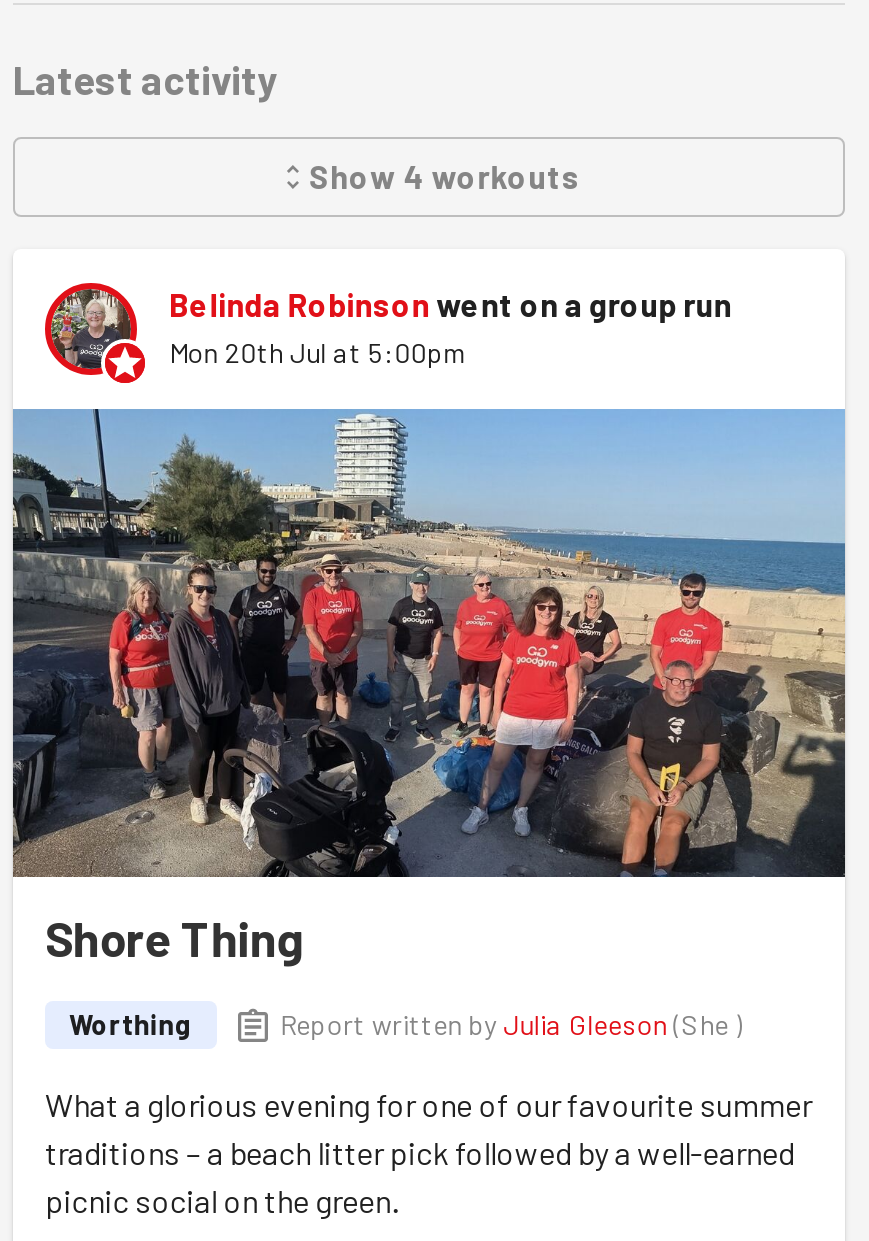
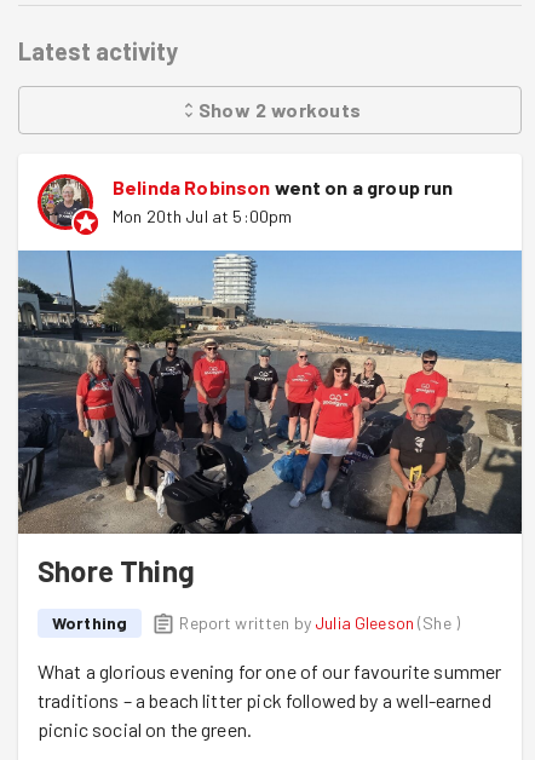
- Show 4 workouts
+ Show 2 workouts
